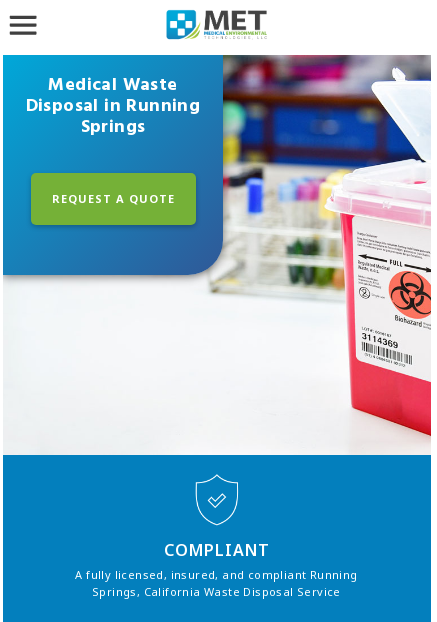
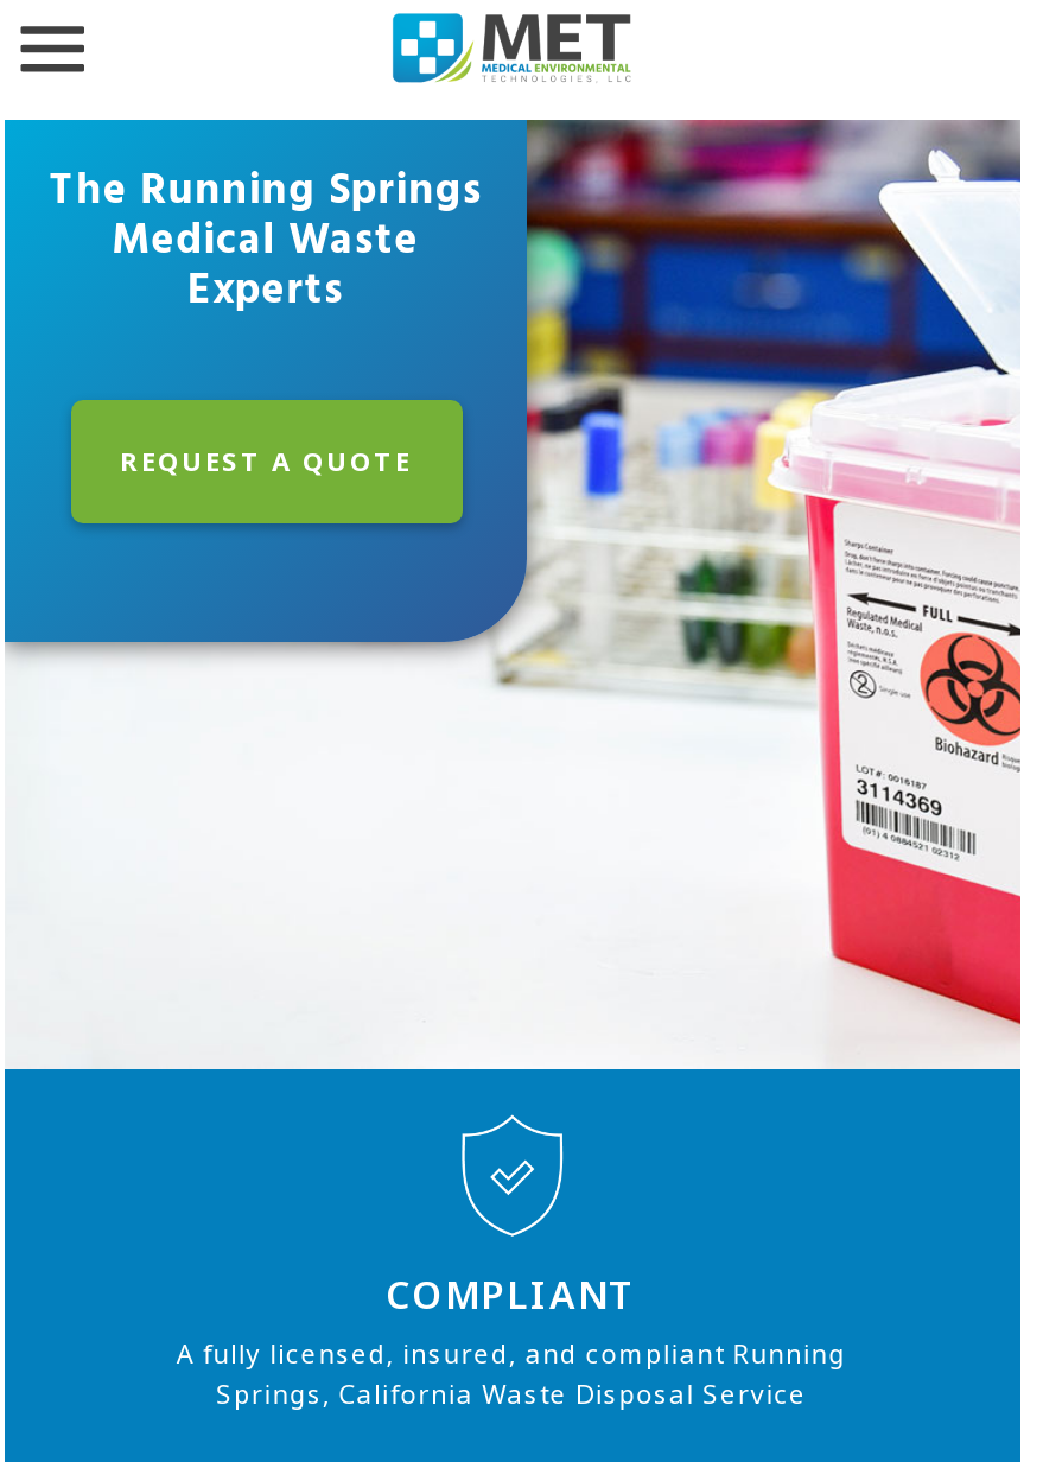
+ The Running Springs

moved down: Medical Waste

- Disposal in Running
- Springs
+ Experts
